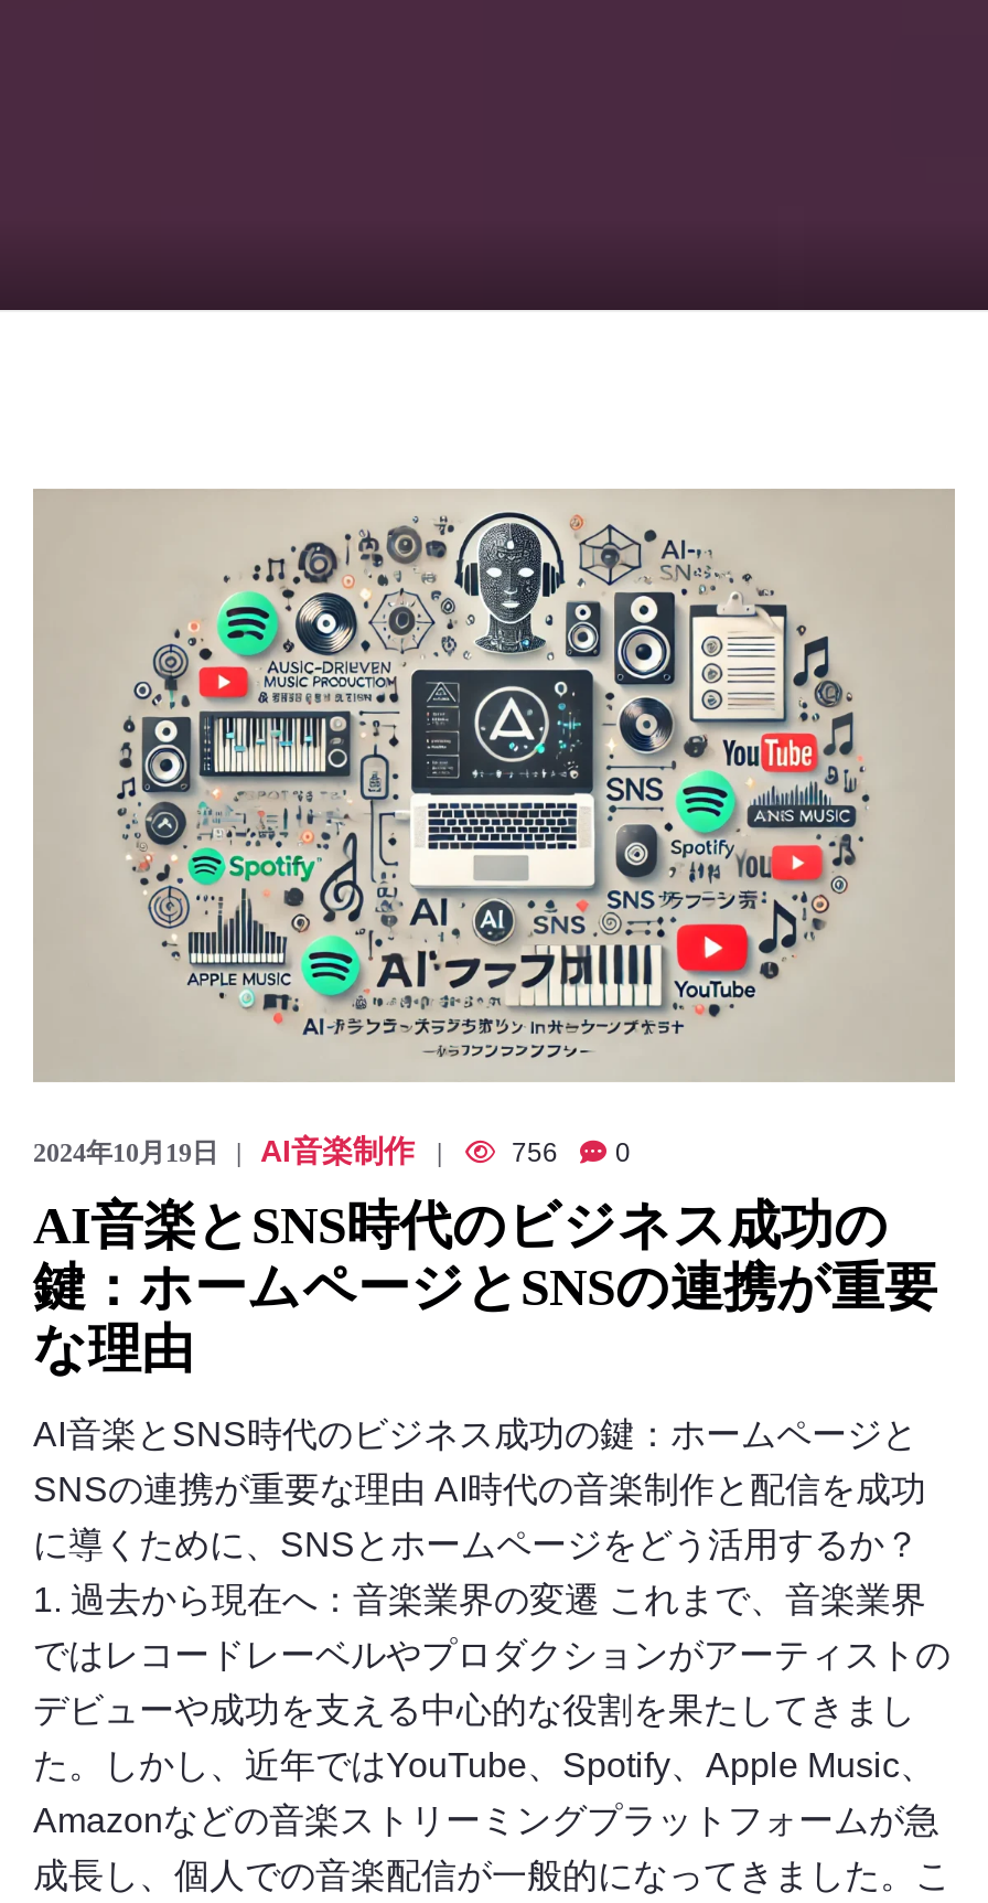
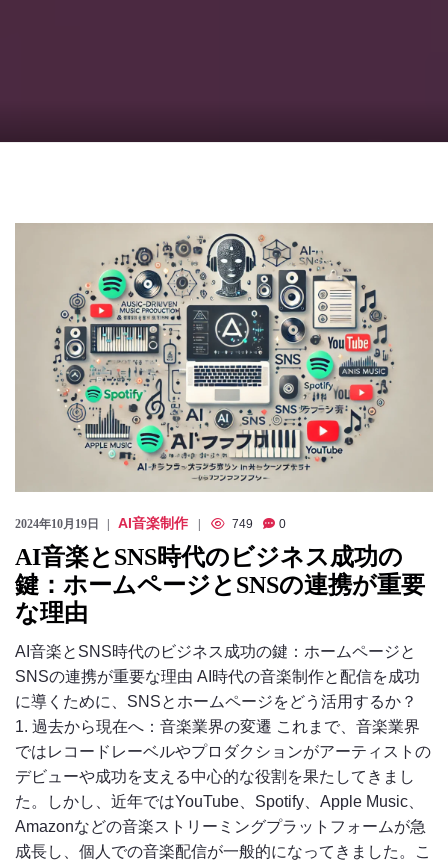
- 756 0
+ 749 0
